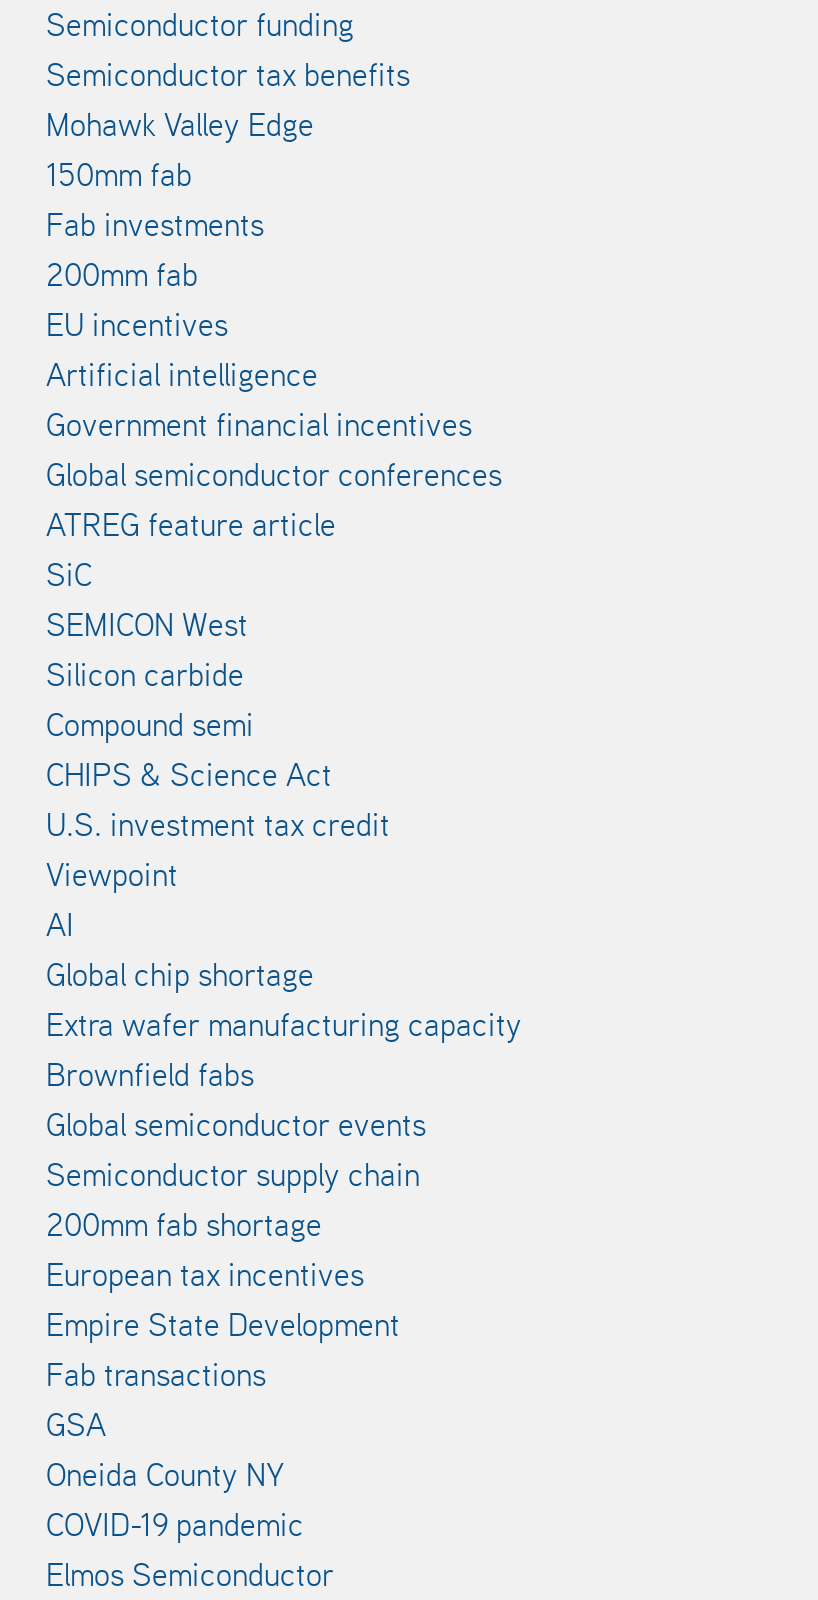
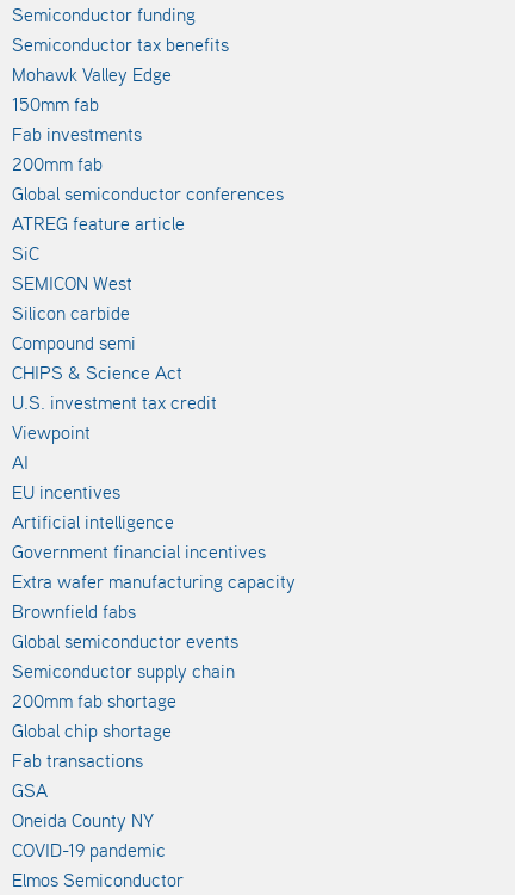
moved down: EU incentives | Artificial intelligence | Government financial incentives

moved up: Global semiconductor conferences | ATREG feature article | SiC | ... | Viewpoint | AI

moved down: Global chip shortage

- European tax incentives
- Empire State Development
